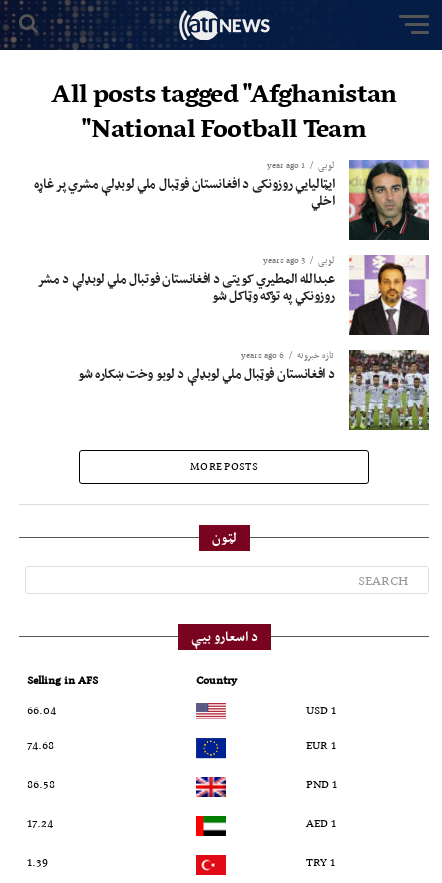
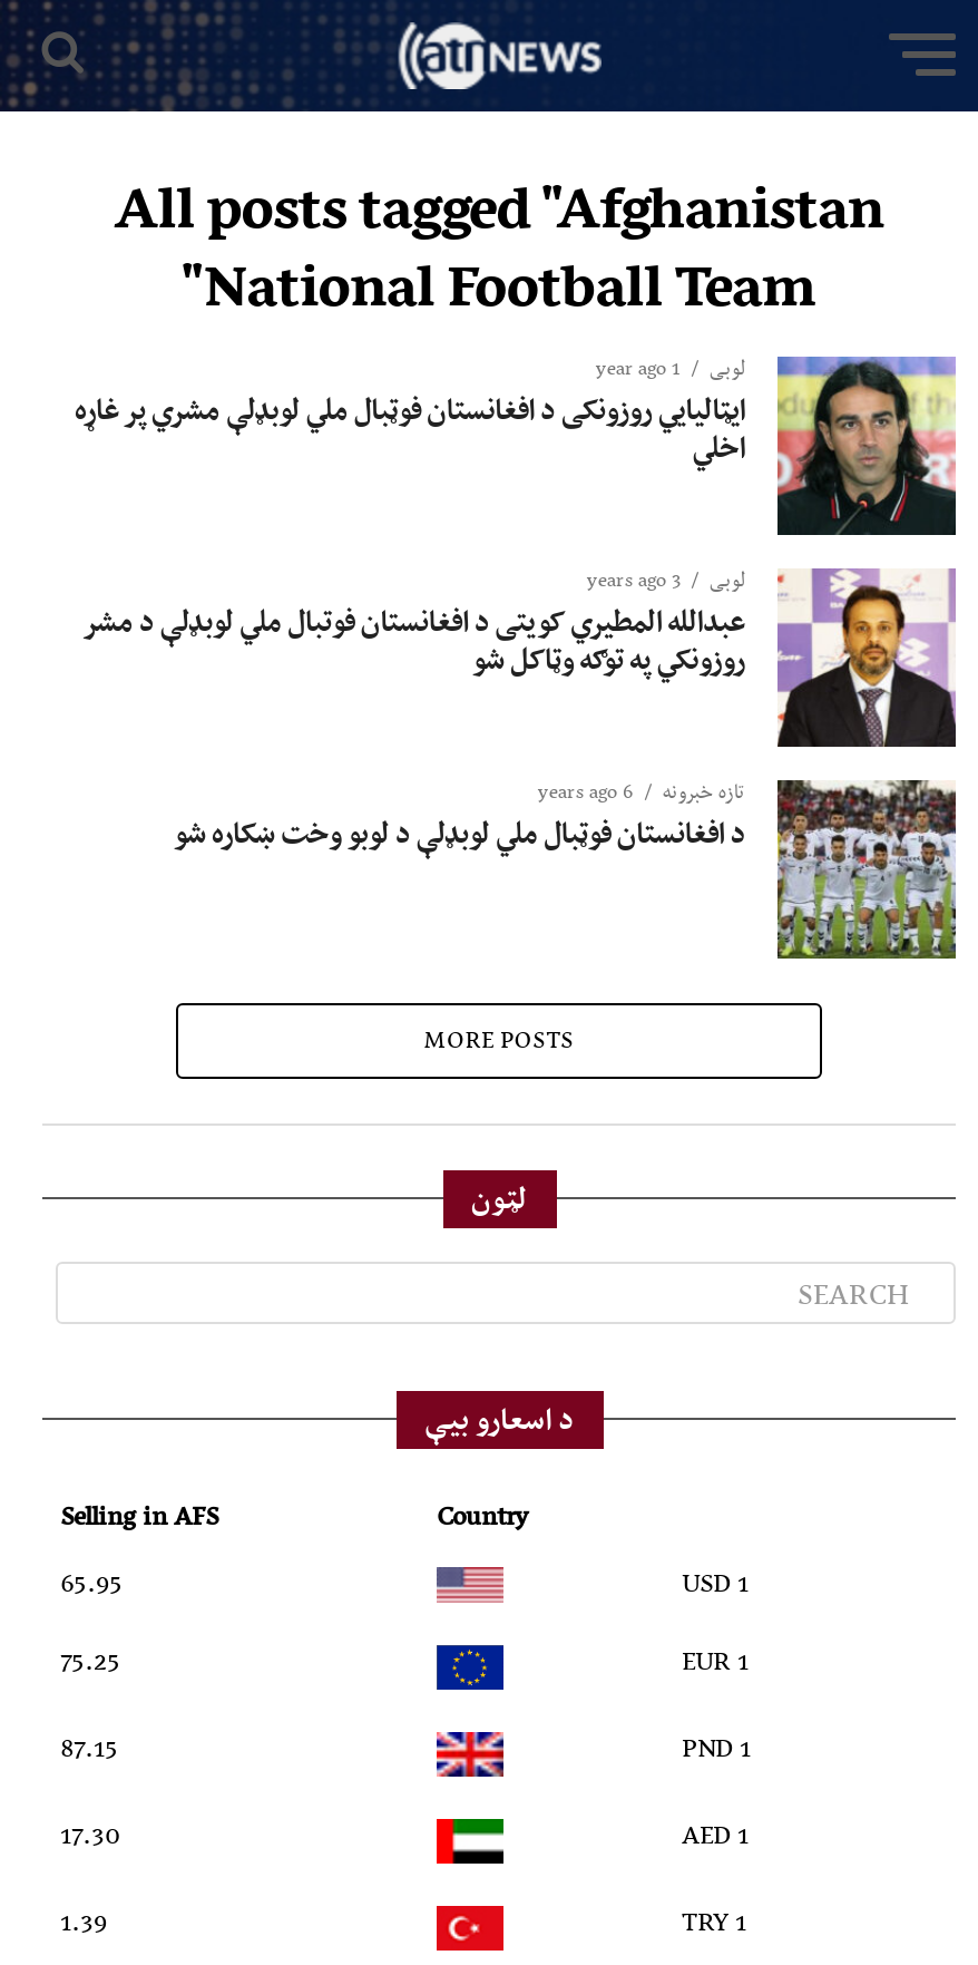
- 66.04
+ 65.95

- 74.68
+ 75.25

- 86.58
+ 87.15

- 17.24
+ 17.30
